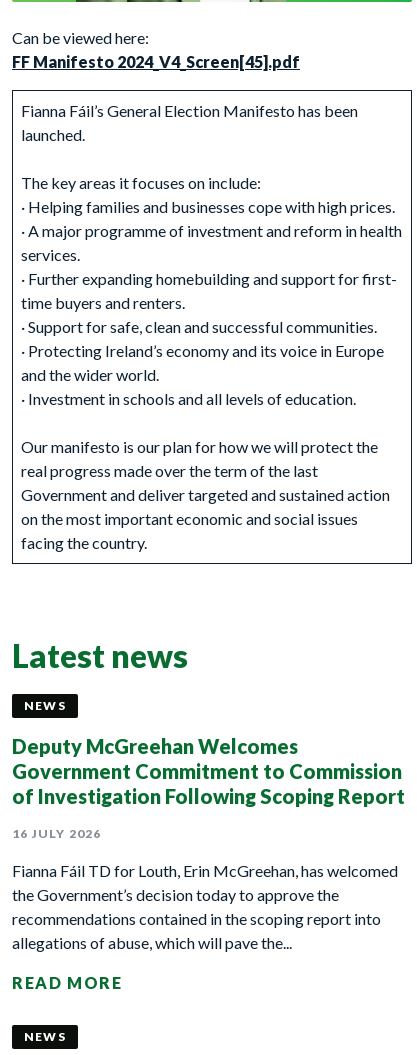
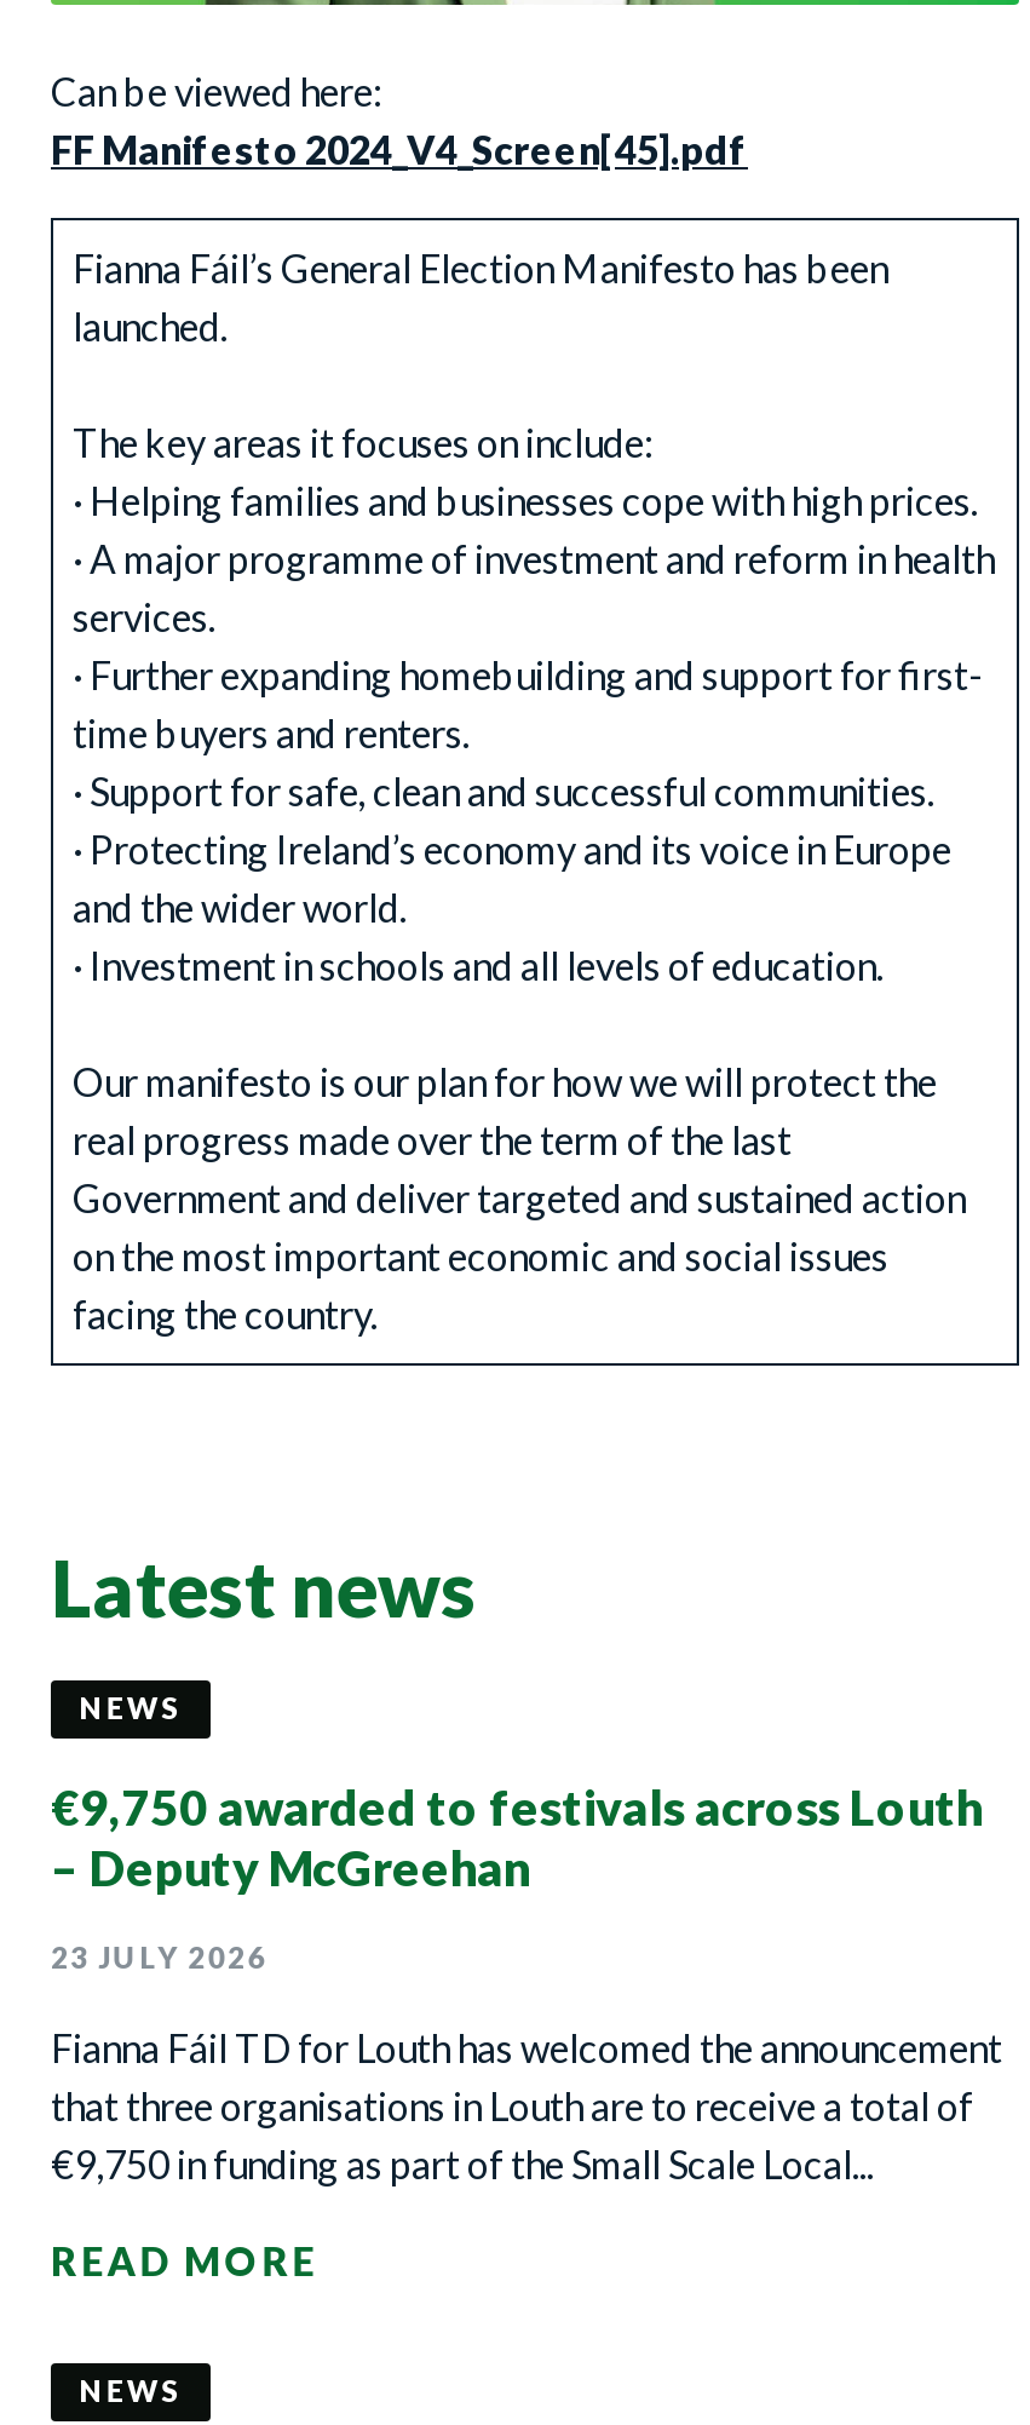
- Deputy McGreehan Welcomes
- Government Commitment to Commission
- of Investigation Following Scoping Report
+ €9,750 awarded to festivals across Louth
+ – Deputy McGreehan

- 16 JULY 2026
+ 23 JULY 2026

- Fianna Fáil TD for Louth, Erin McGreehan, has welcomed
- the Government’s decision today to approve the
- recommendations contained in the scoping report into
- allegations of abuse, which will pave the...
+ Fianna Fáil TD for Louth has welcomed the announcement
+ that three organisations in Louth are to receive a total of
+ €9,750 in funding as part of the Small Scale Local...
